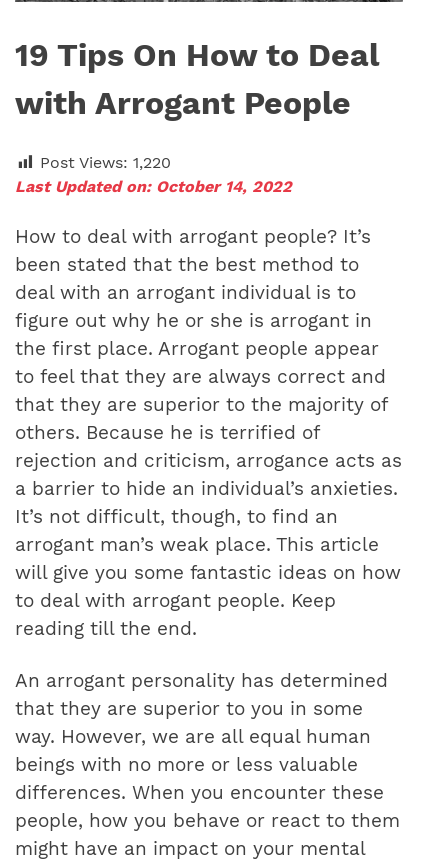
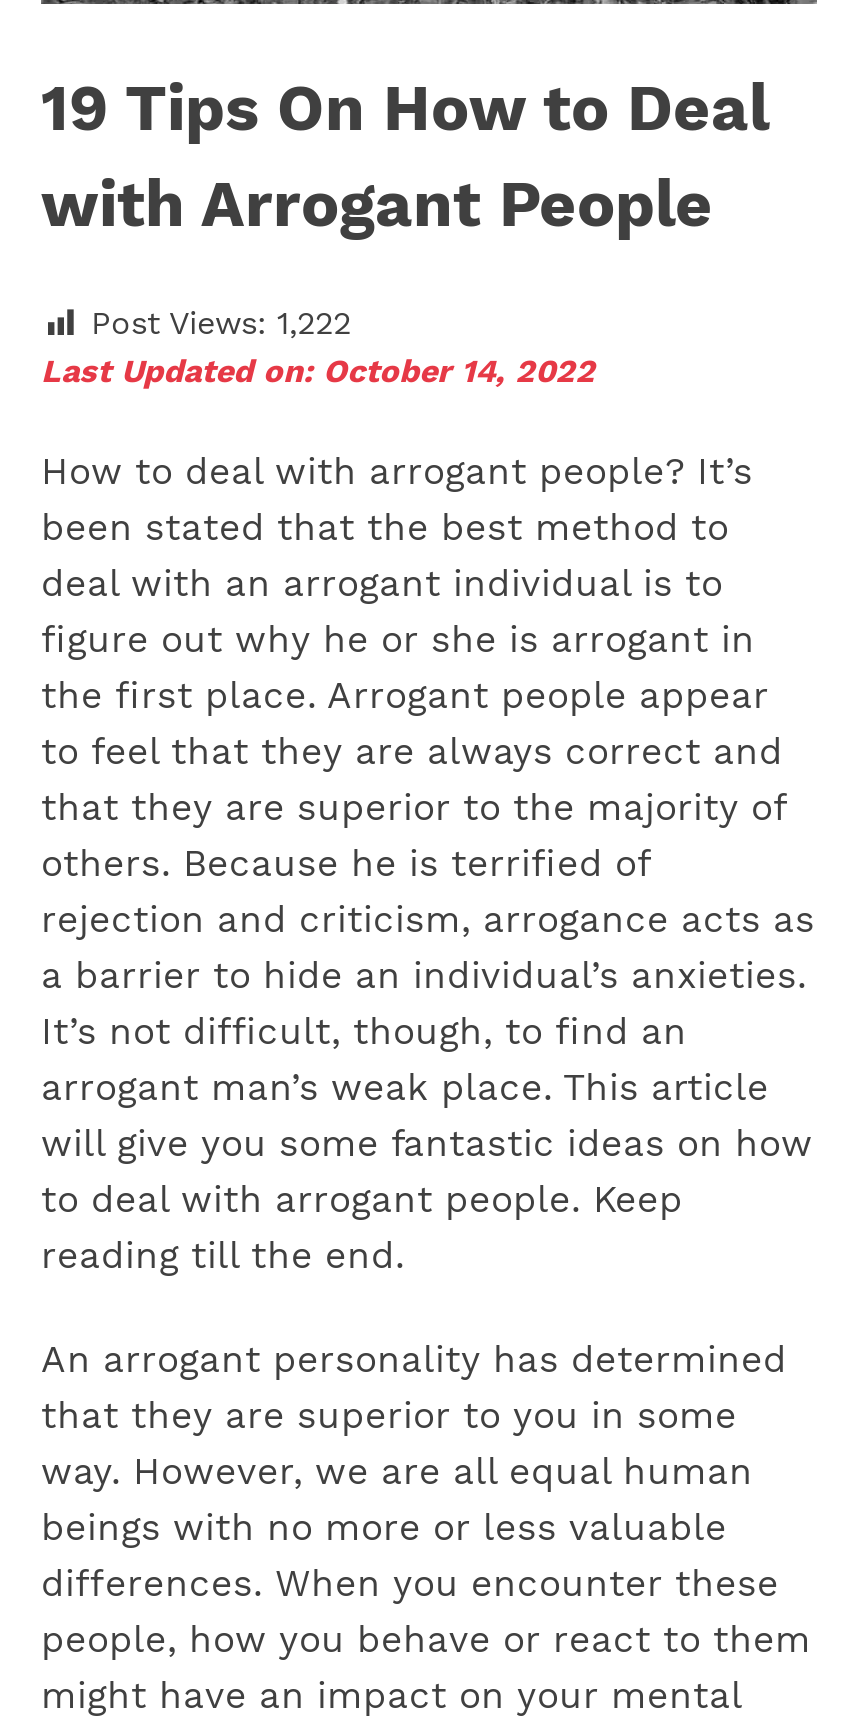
- Post Views: 1,220
+ Post Views: 1,222
